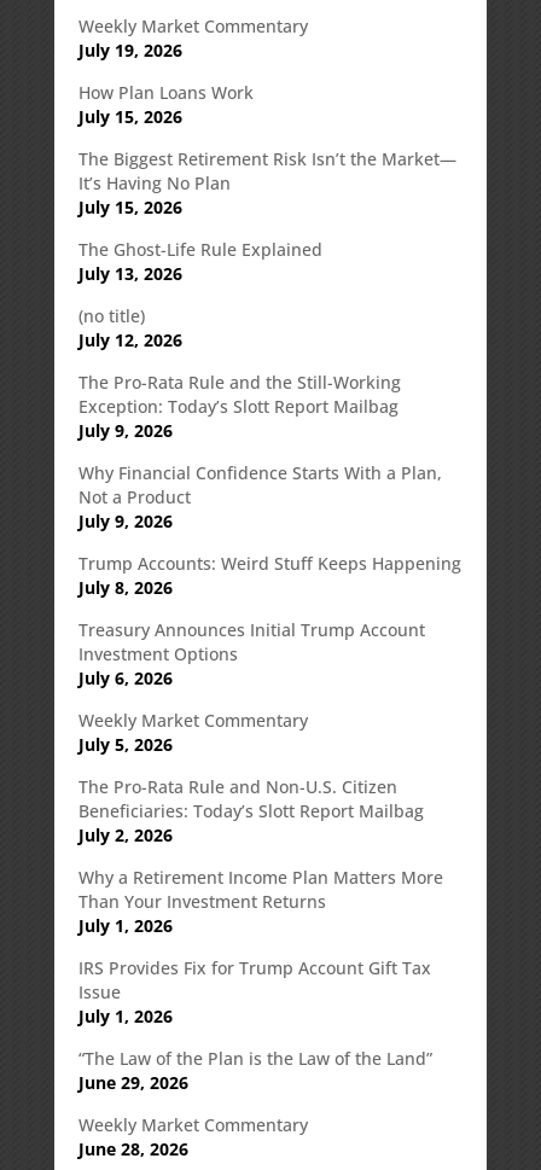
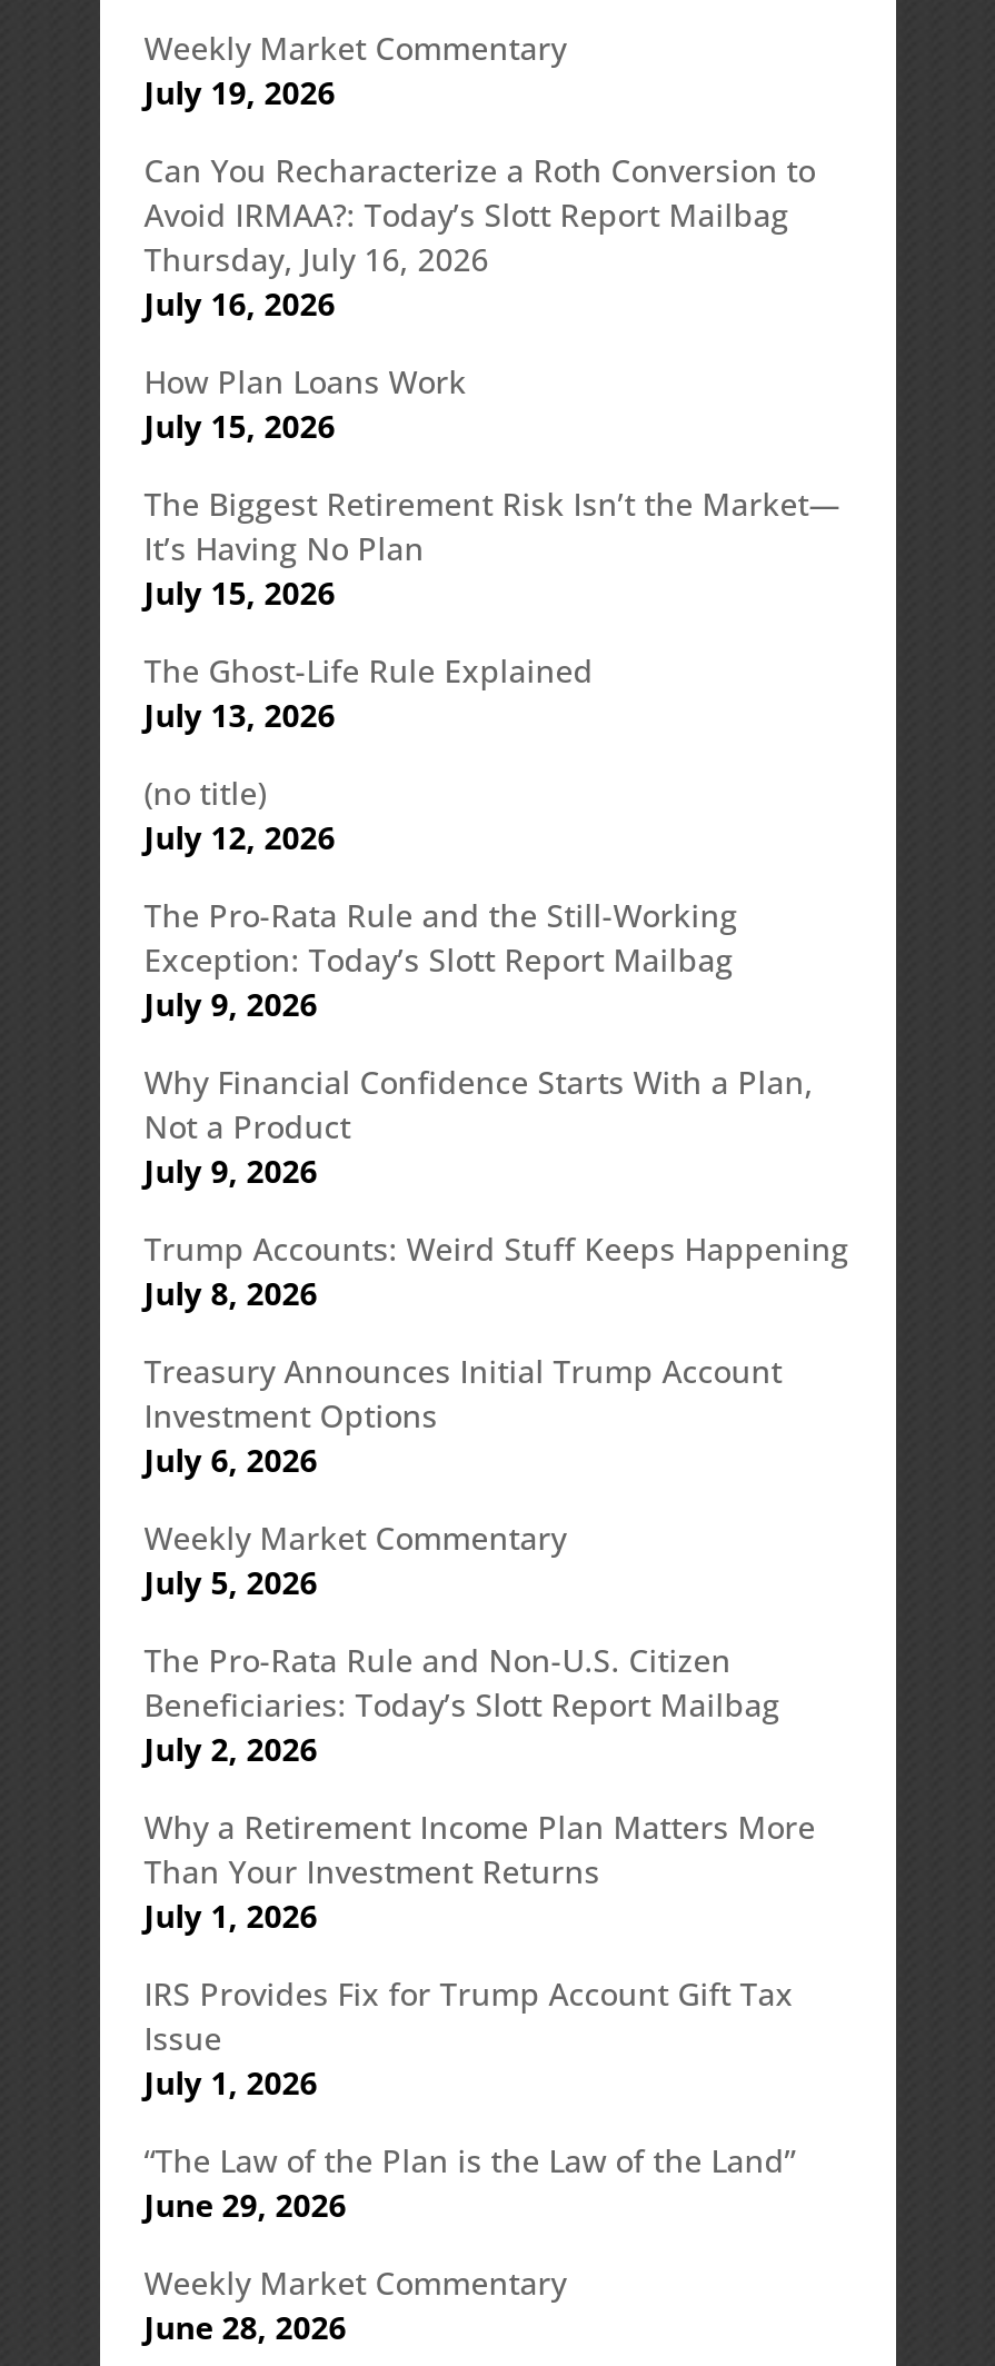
+ Can You Recharacterize a Roth Conversion to
+ Avoid IRMAA?: Today’s Slott Report Mailbag
+ Thursday, July 16, 2026
+ July 16, 2026
